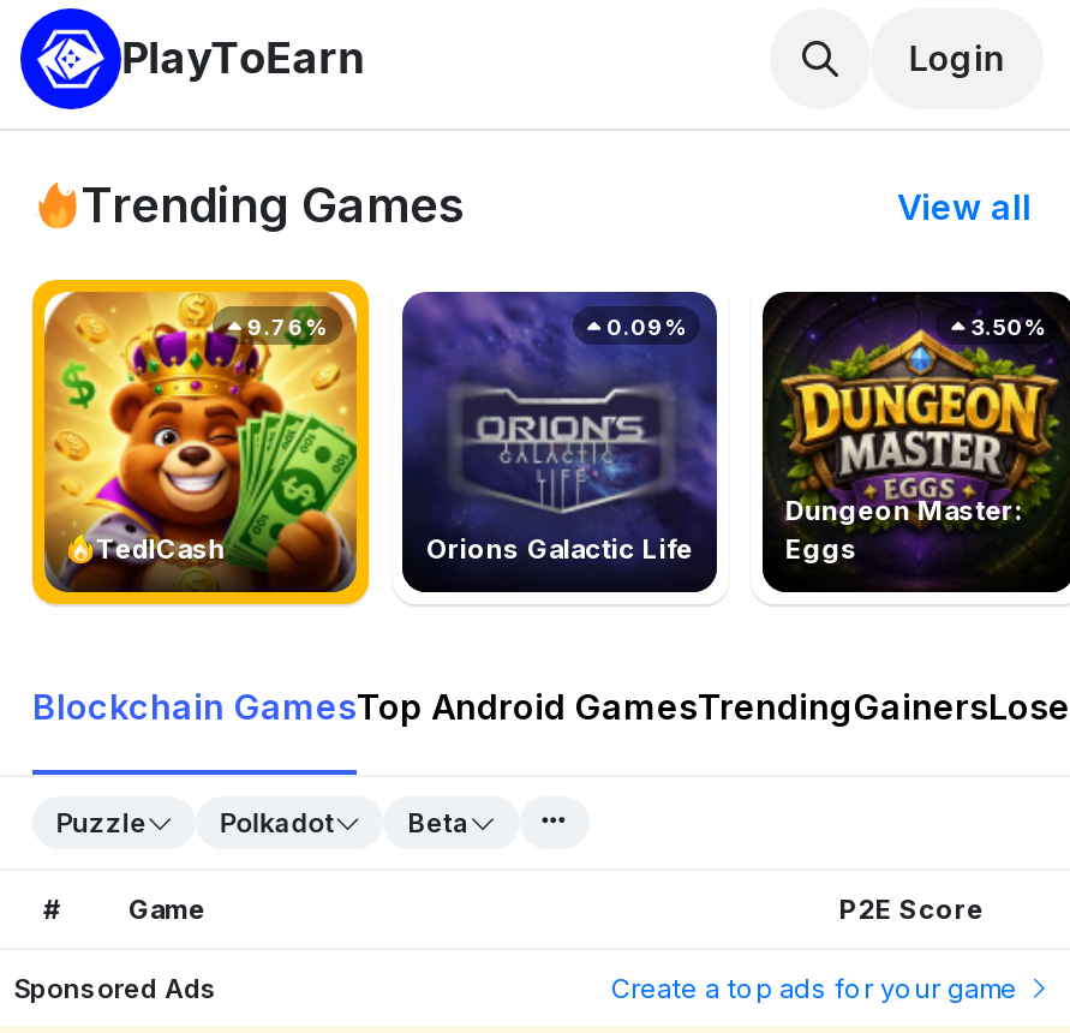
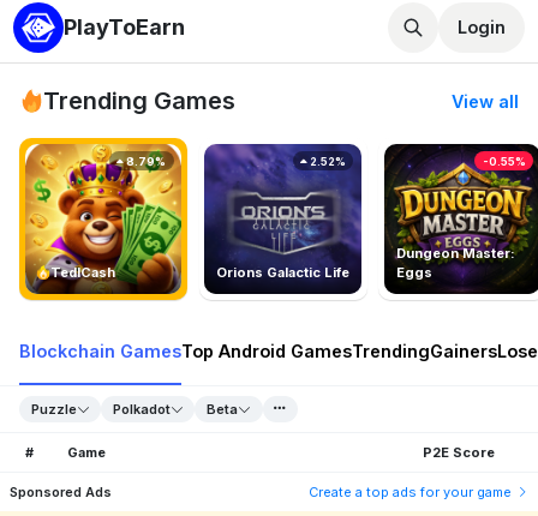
- 9.76%
+ 8.79%

- 0.09%
+ 2.52%

- 3.50%
+ -0.55%
